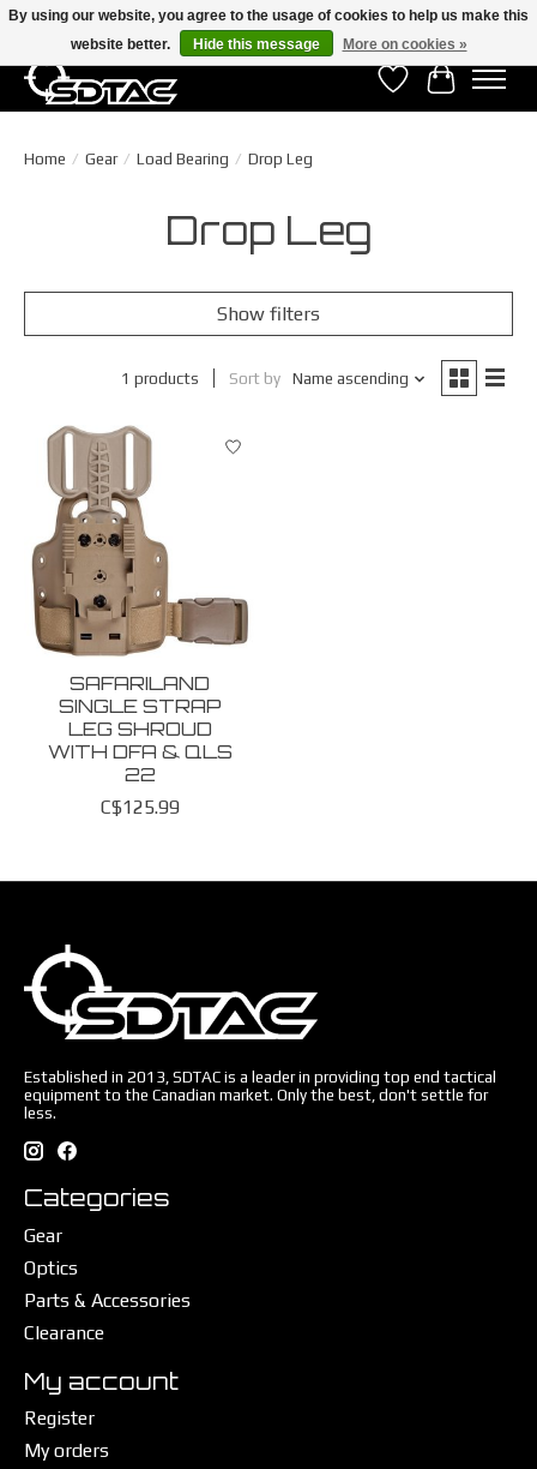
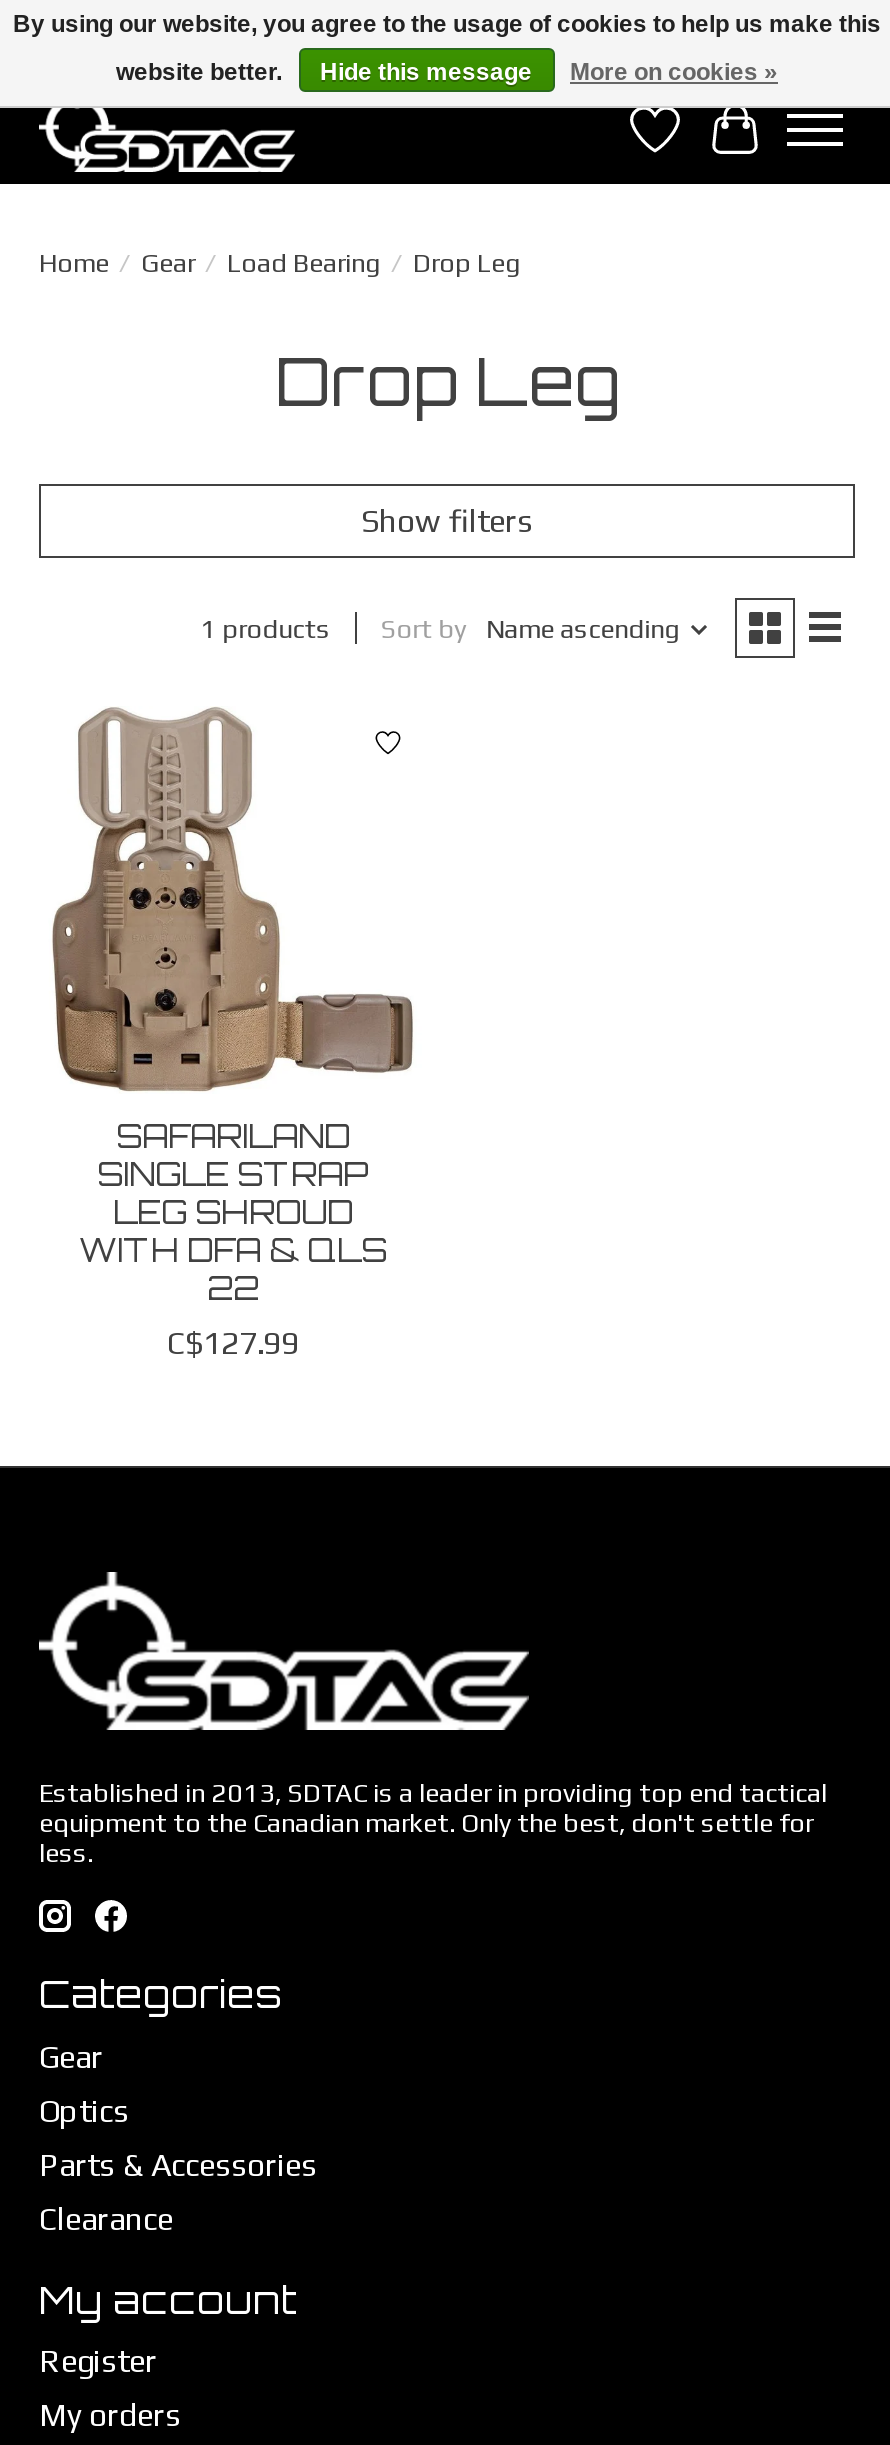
- C$125.99
+ C$127.99
